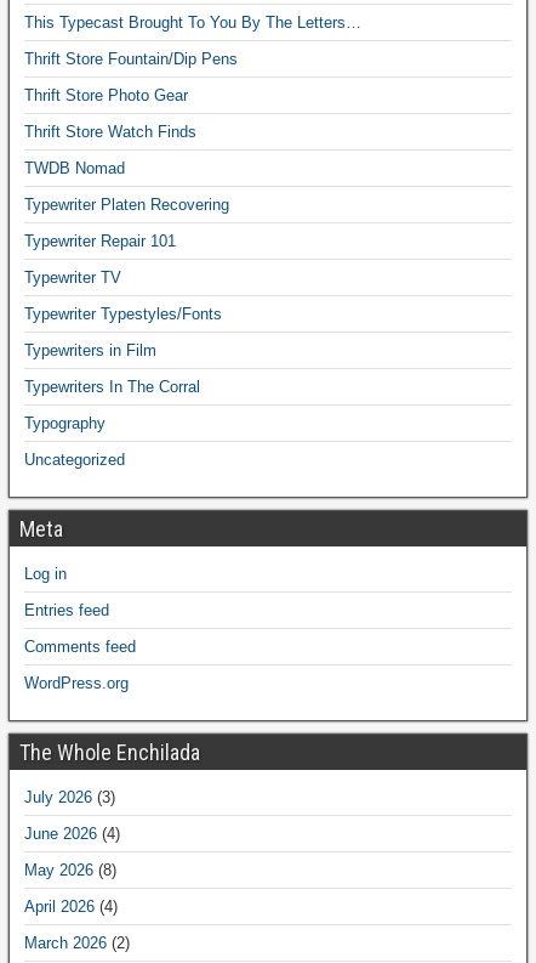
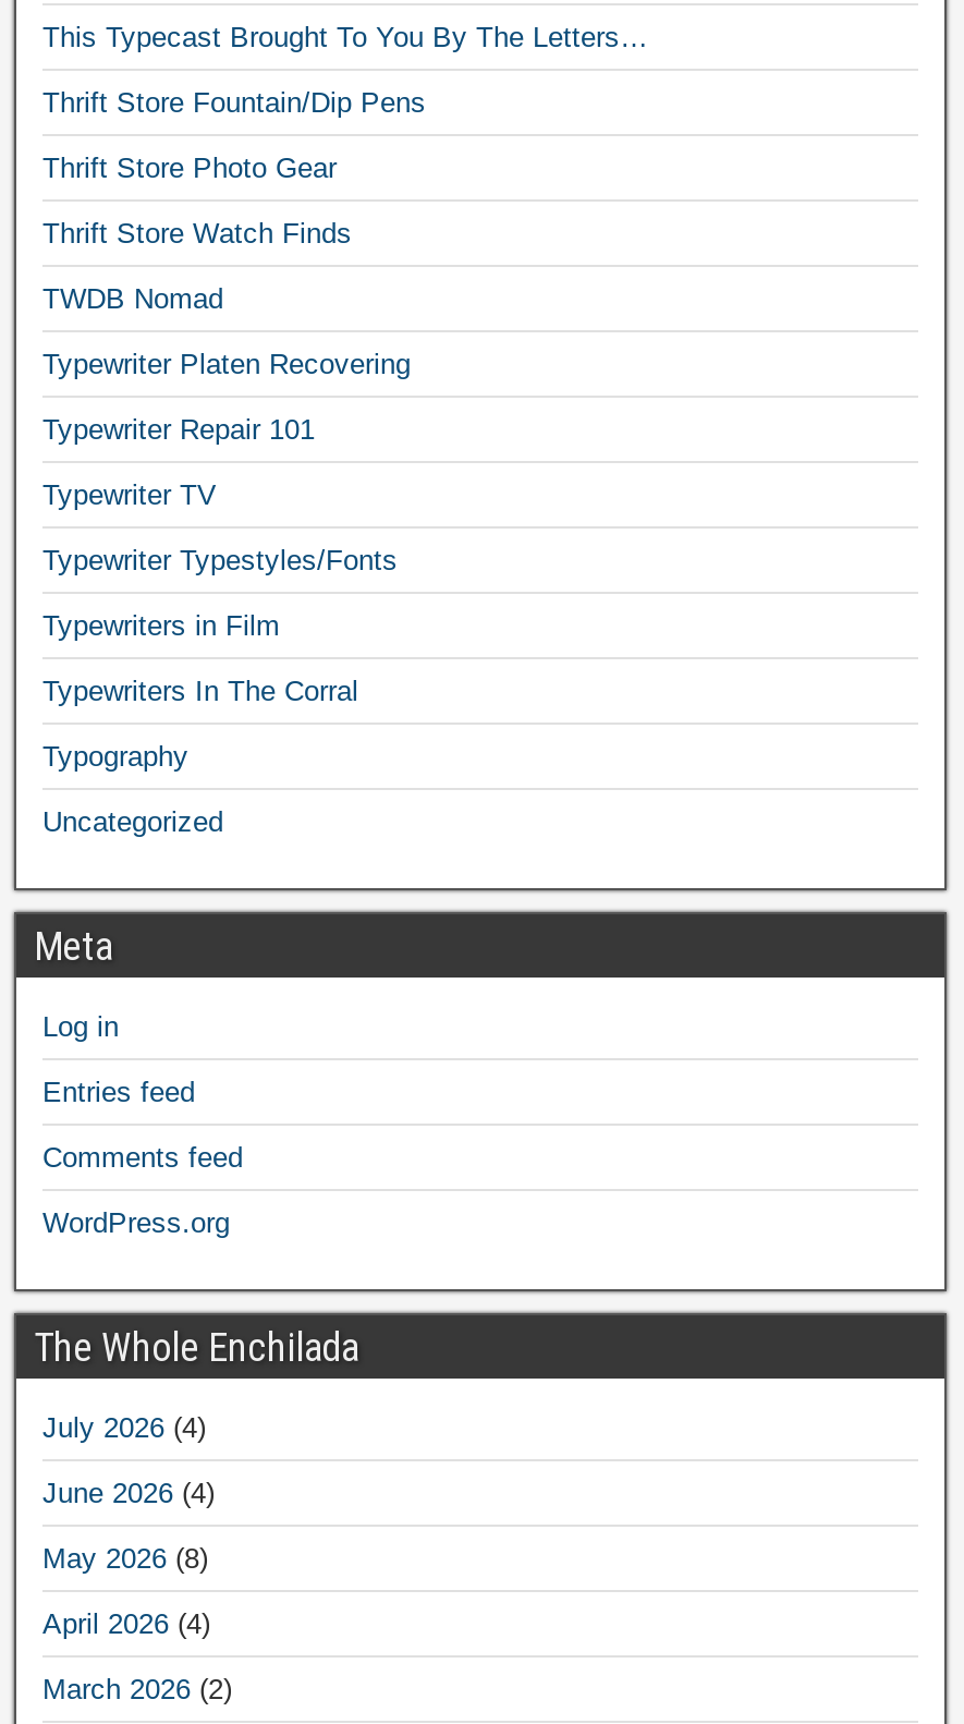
- July 2026 (3)
+ July 2026 (4)
